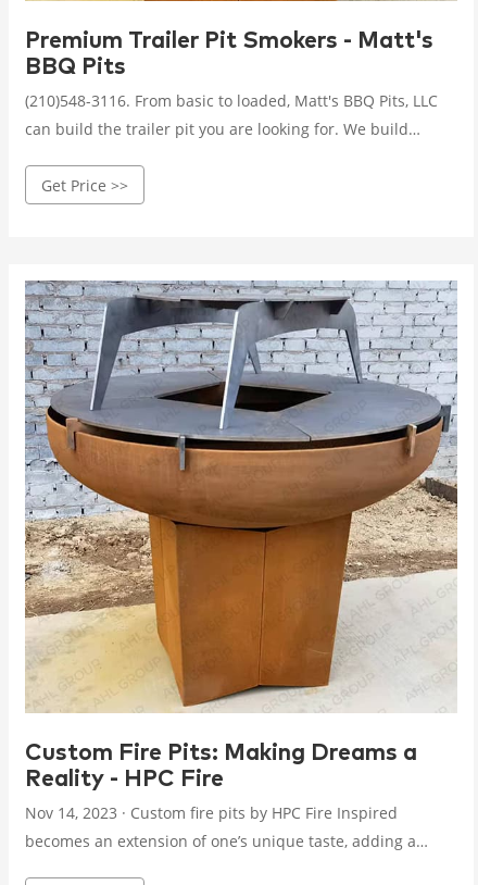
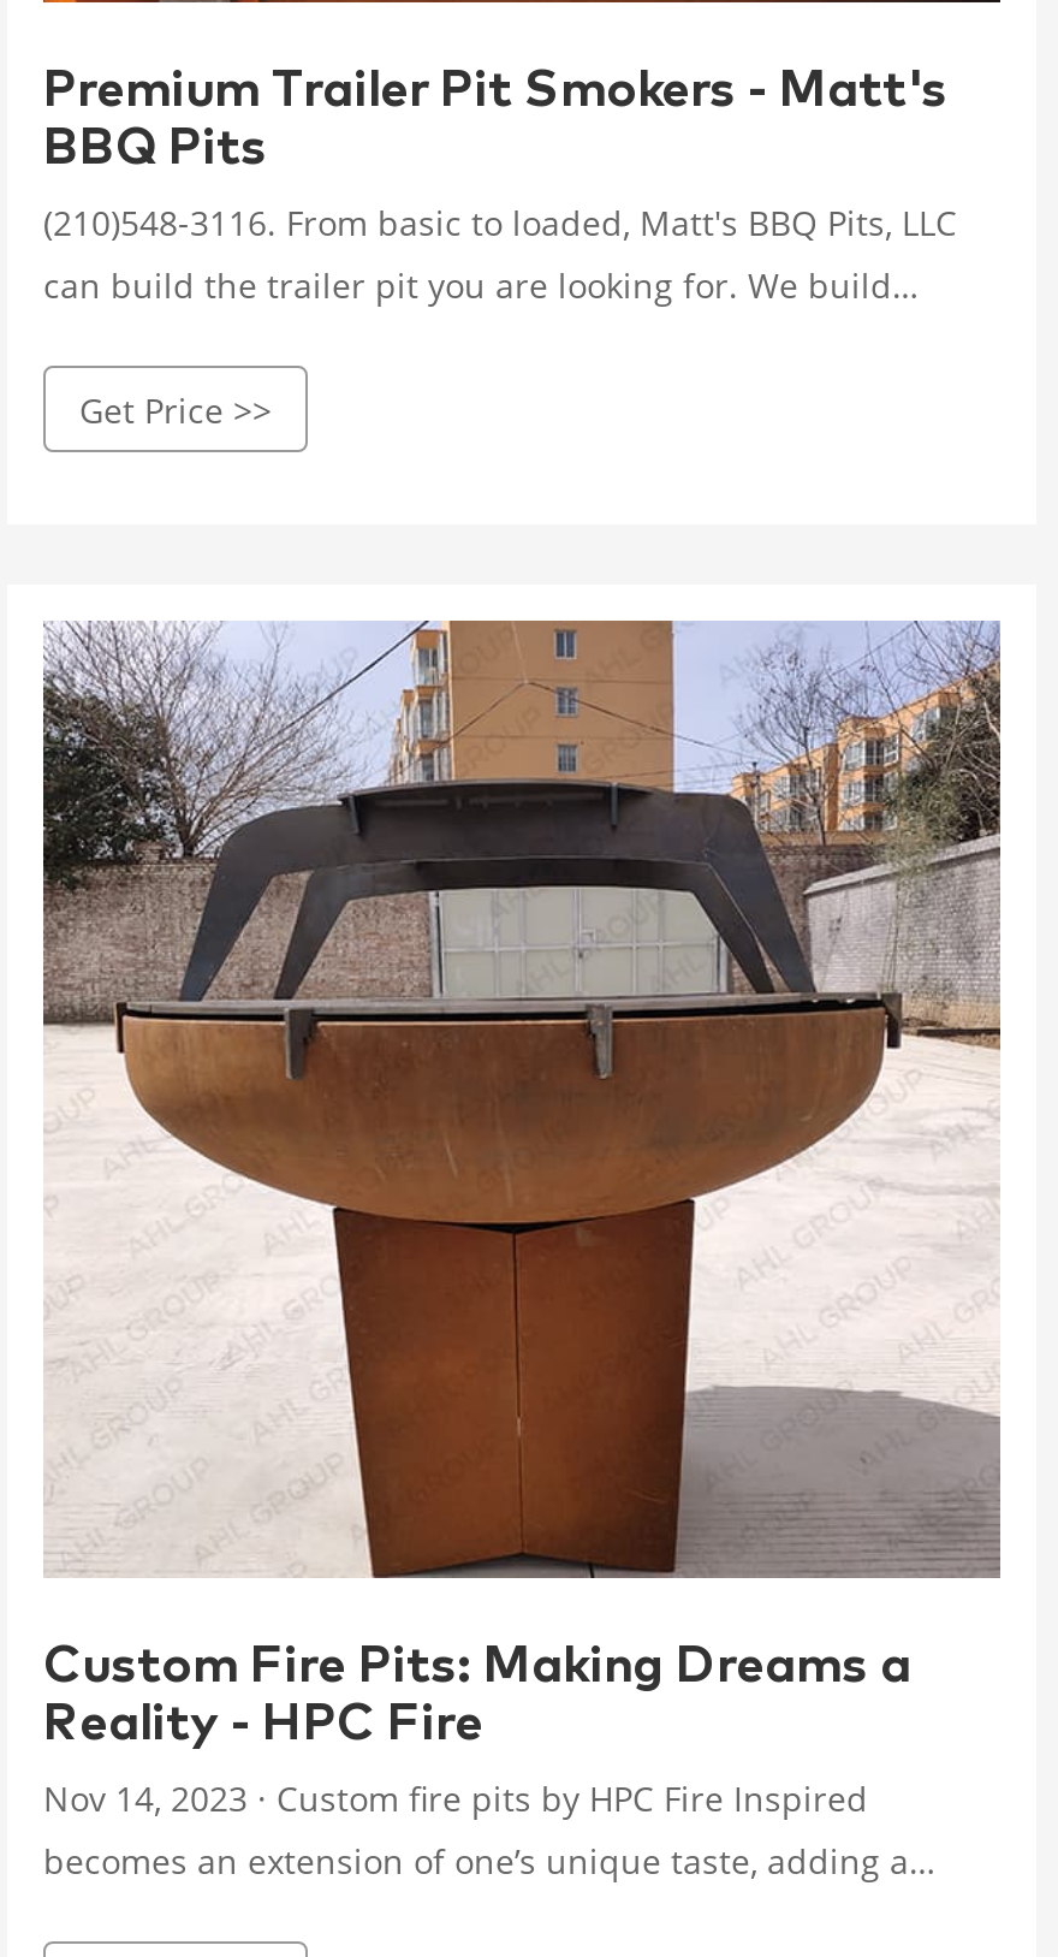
- [image]
+ [image]
